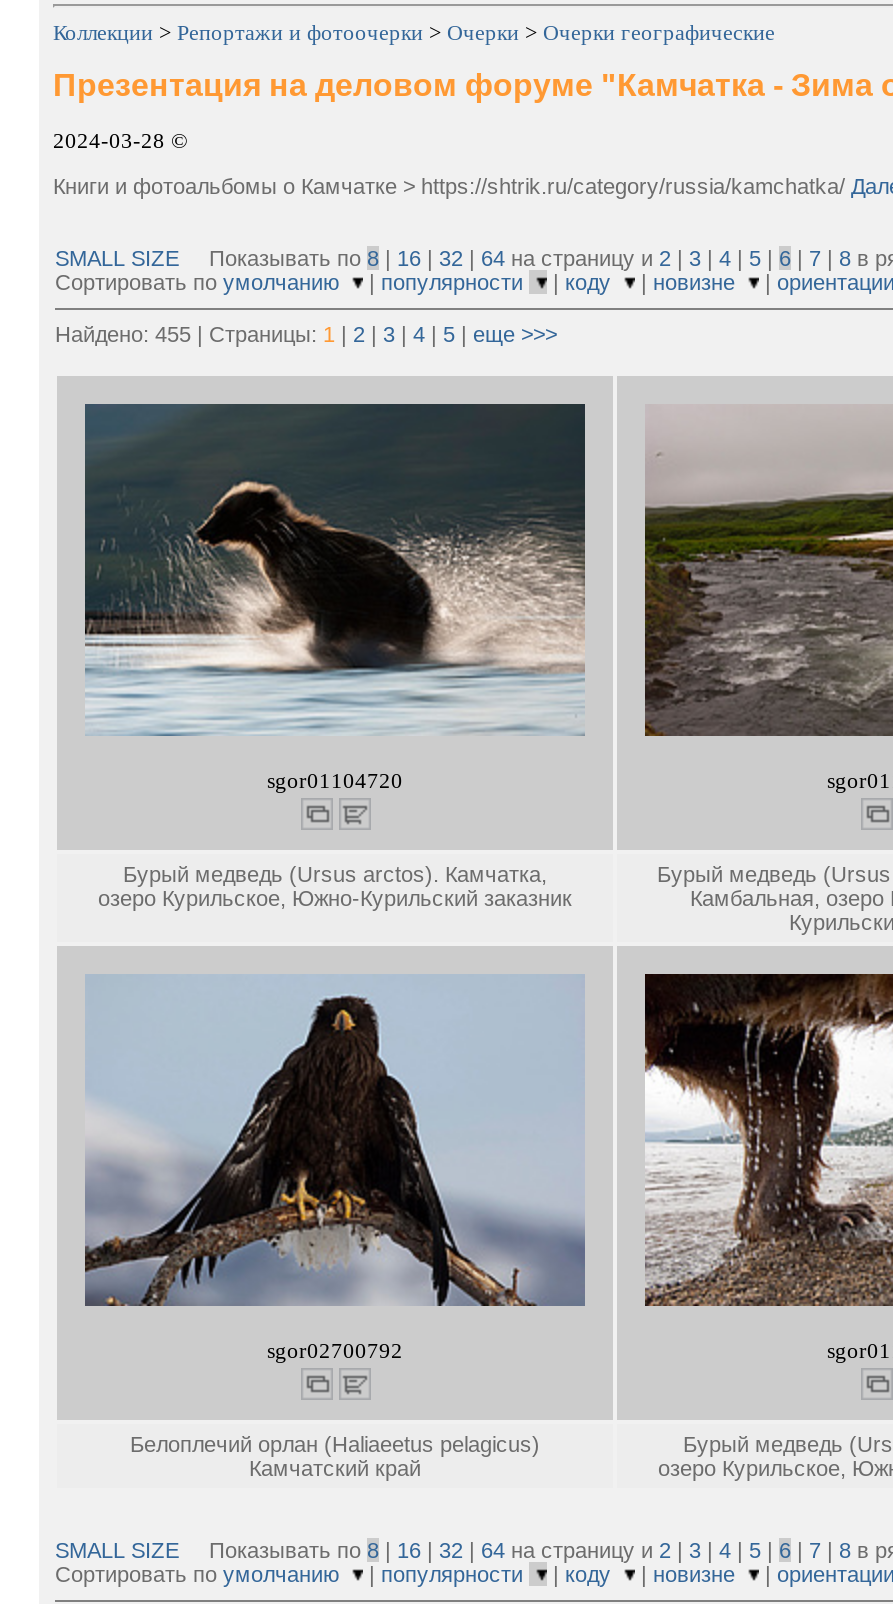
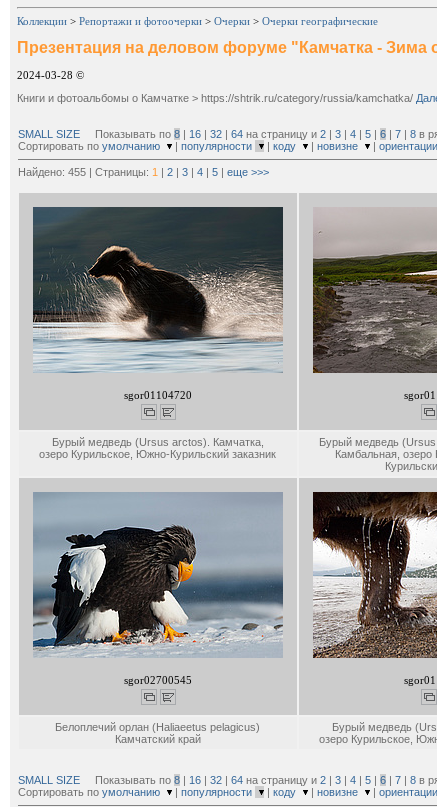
- [image]
- sgor02700792
+ [image]
+ sgor02700545
